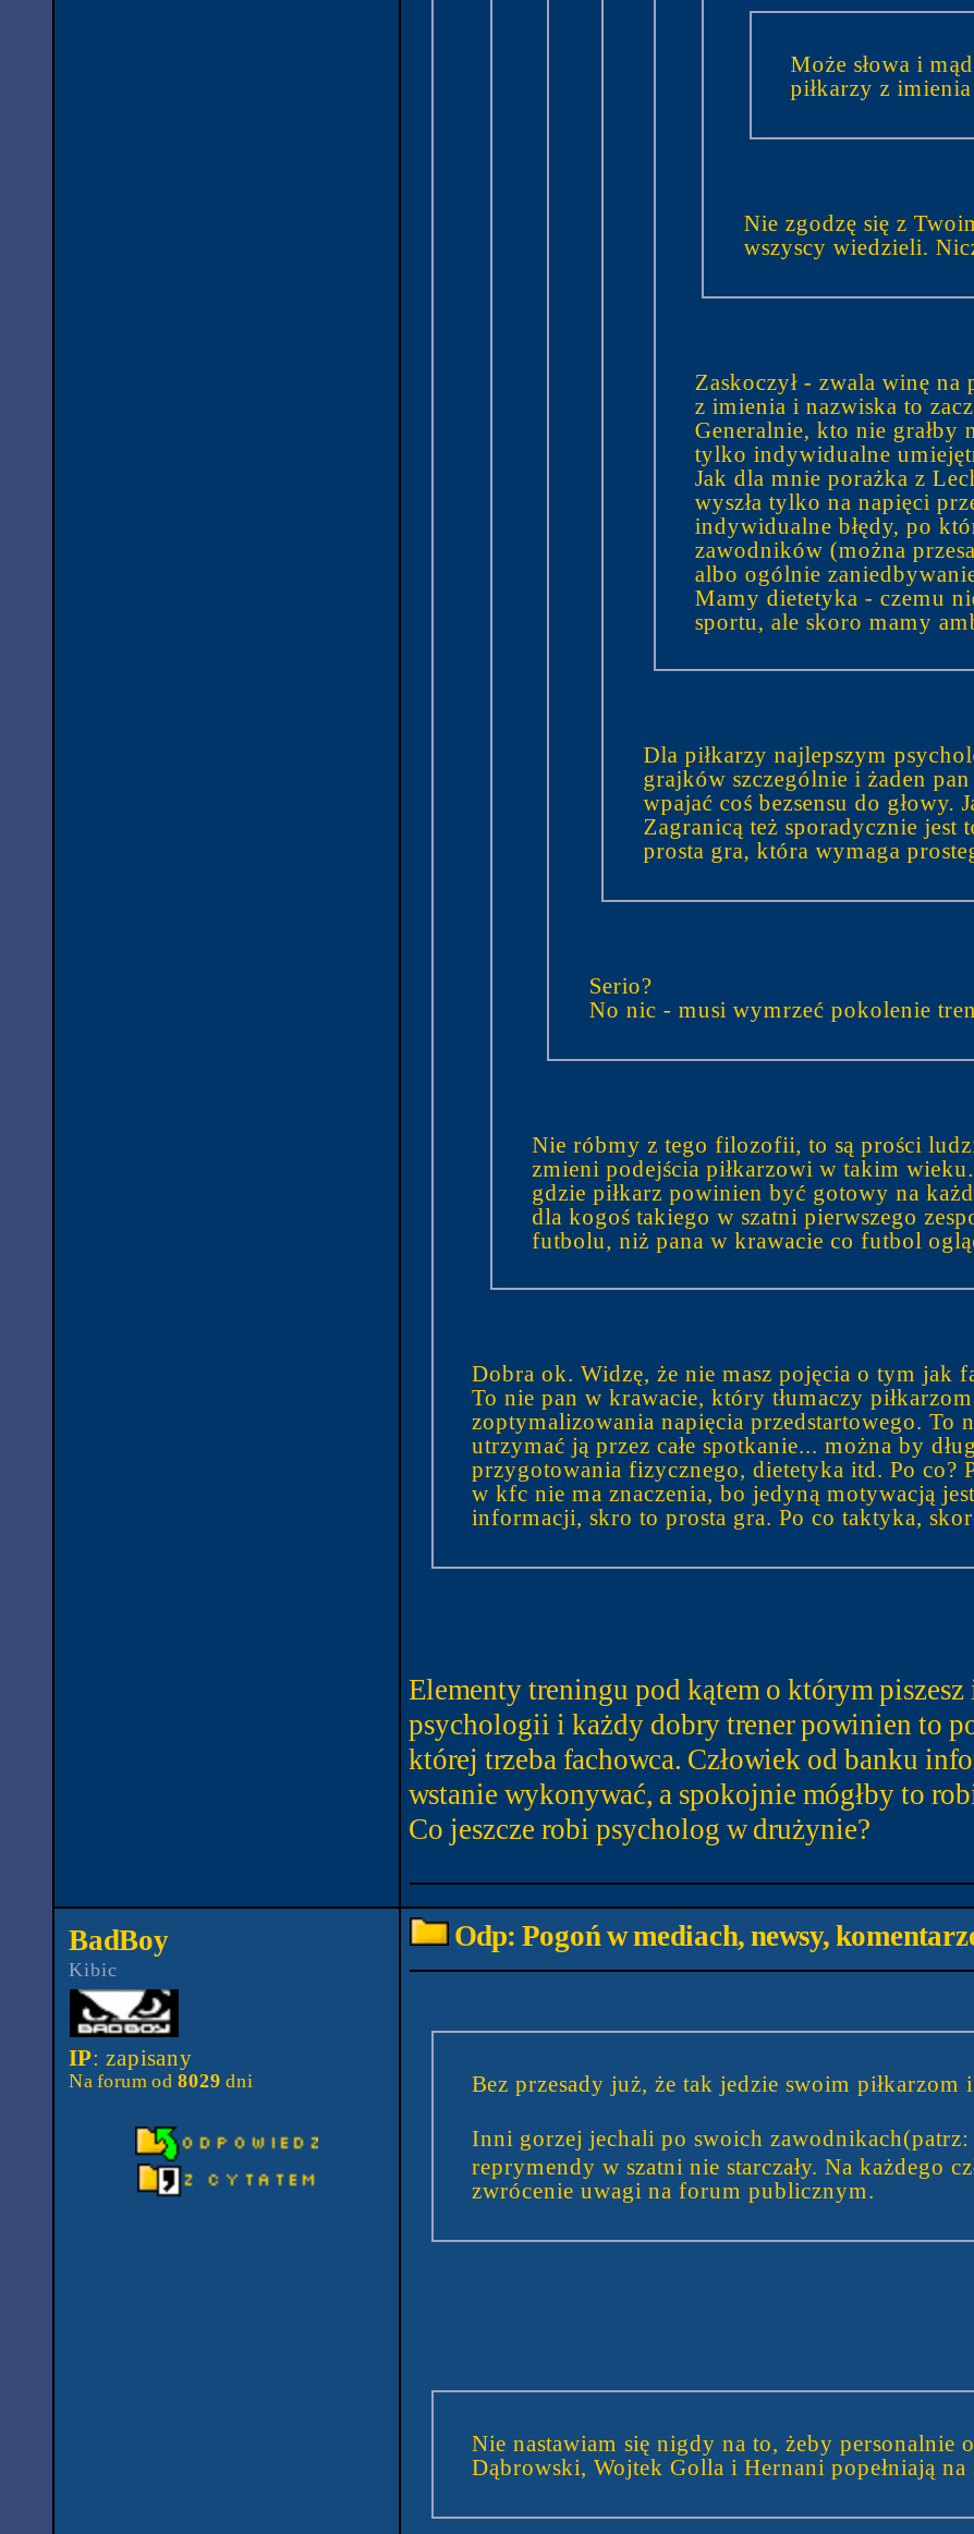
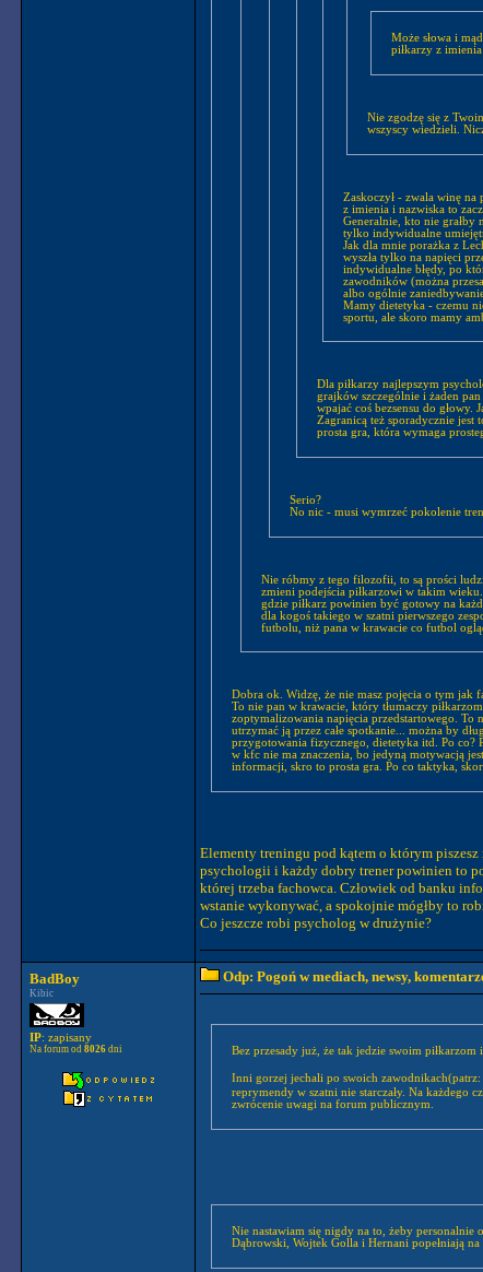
- Na forum od 8029 dni
+ Na forum od 8026 dni
